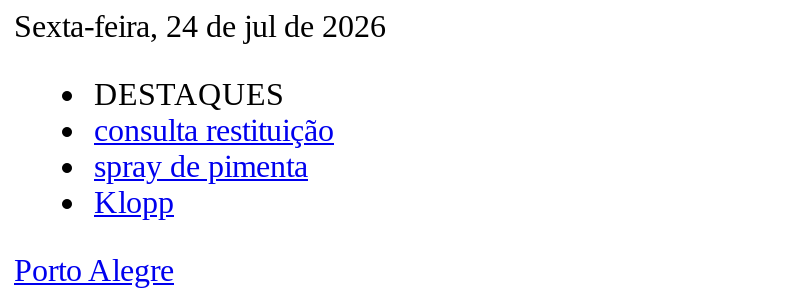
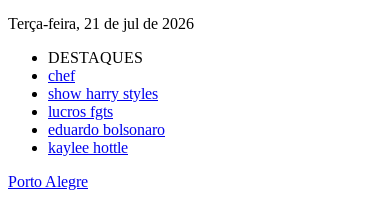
- Sexta-feira, 24 de jul de 2026
+ Terça-feira, 21 de jul de 2026

- consulta restituição
- spray de pimenta
- Klopp
+ chef
+ show harry styles
+ lucros fgts
+ eduardo bolsonaro
+ kaylee hottle
